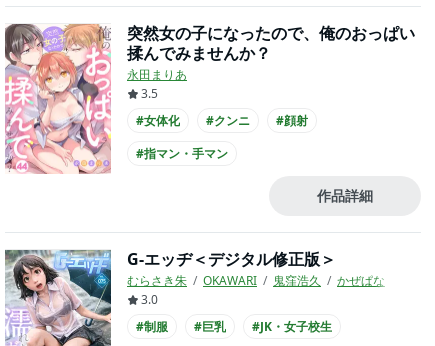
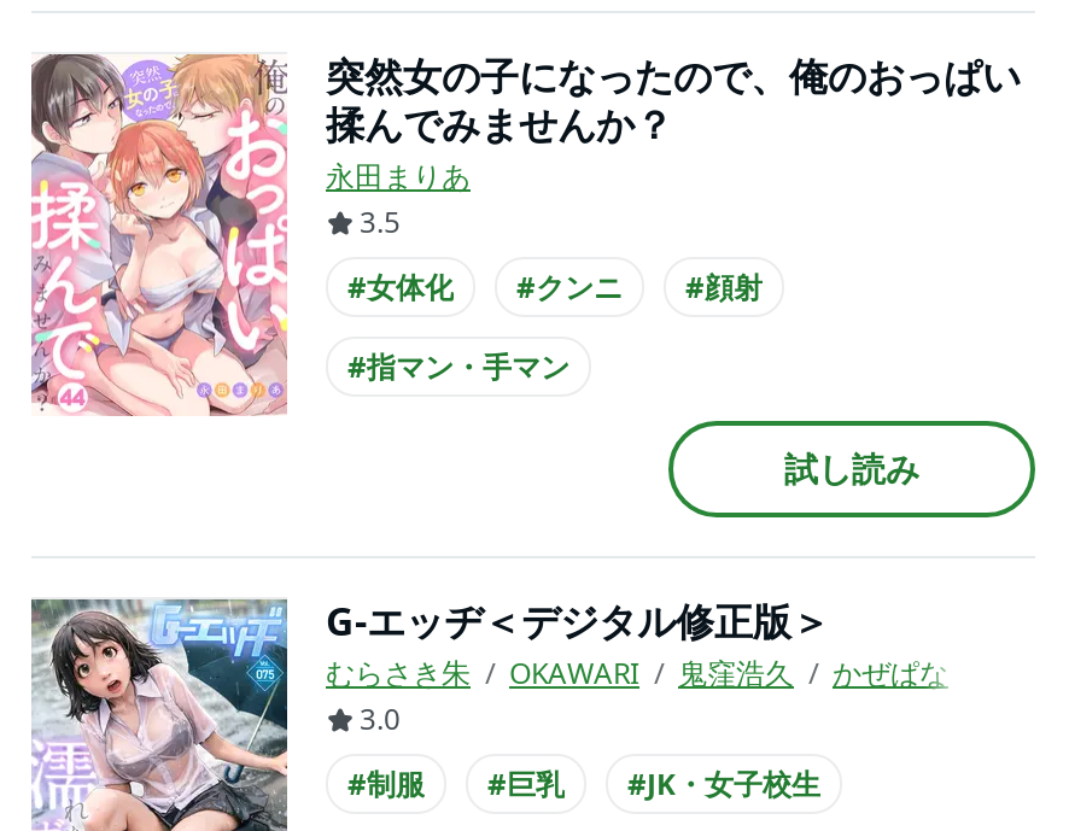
- 作品詳細
+ 試し読み
